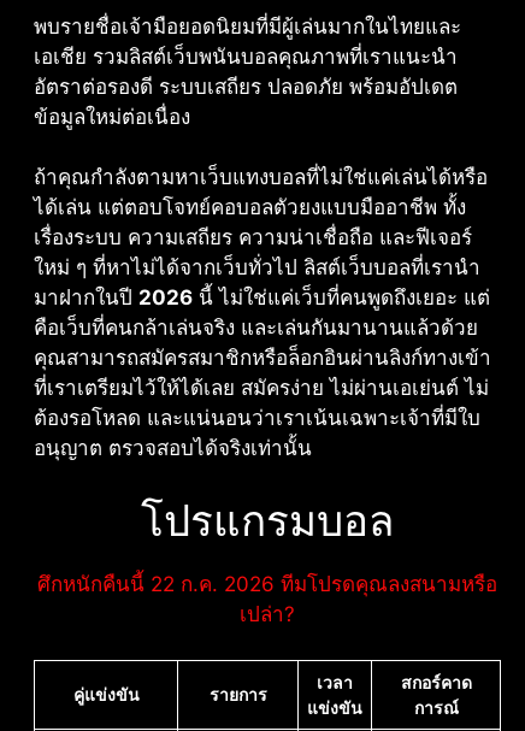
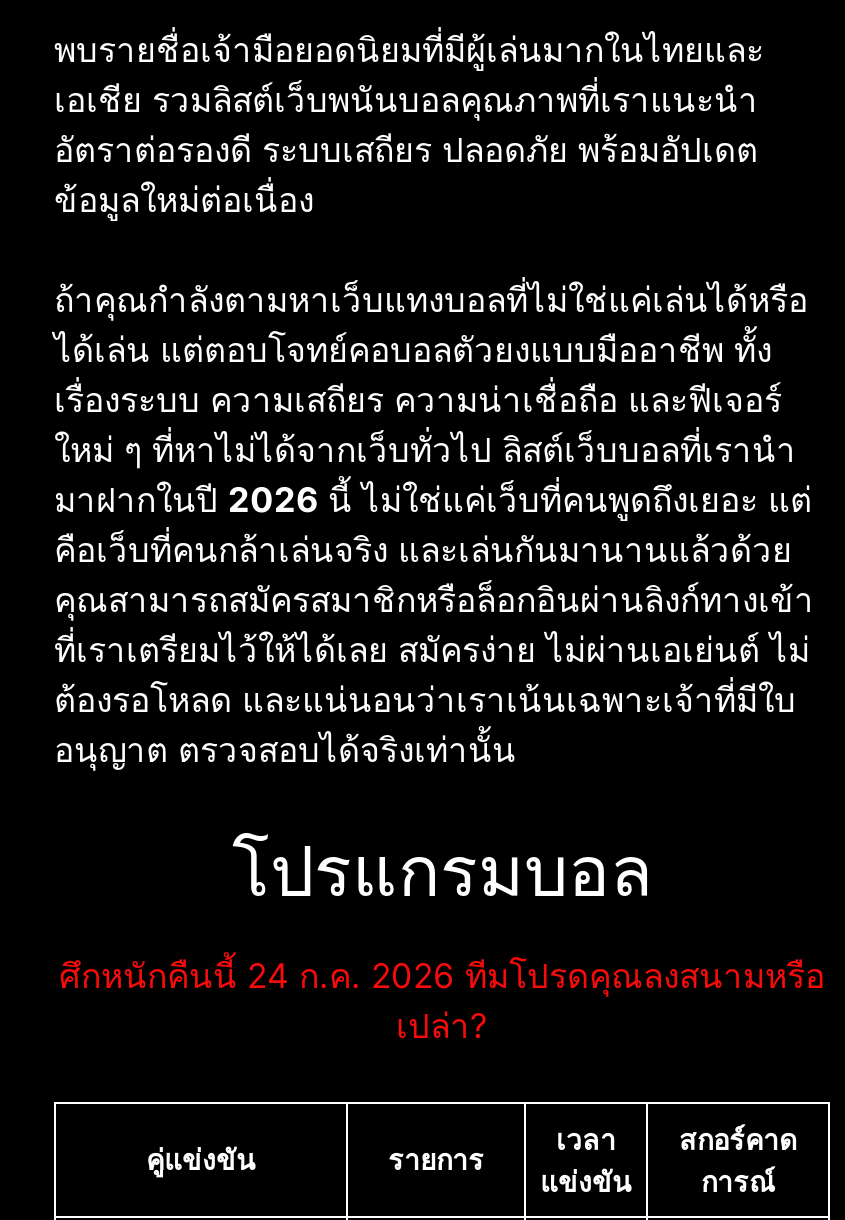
- ศึกหนักคืนนี้ 22 ก.ค. 2026 ทีมโปรดคุณลงสนามหรือ
+ ศึกหนักคืนนี้ 24 ก.ค. 2026 ทีมโปรดคุณลงสนามหรือ
